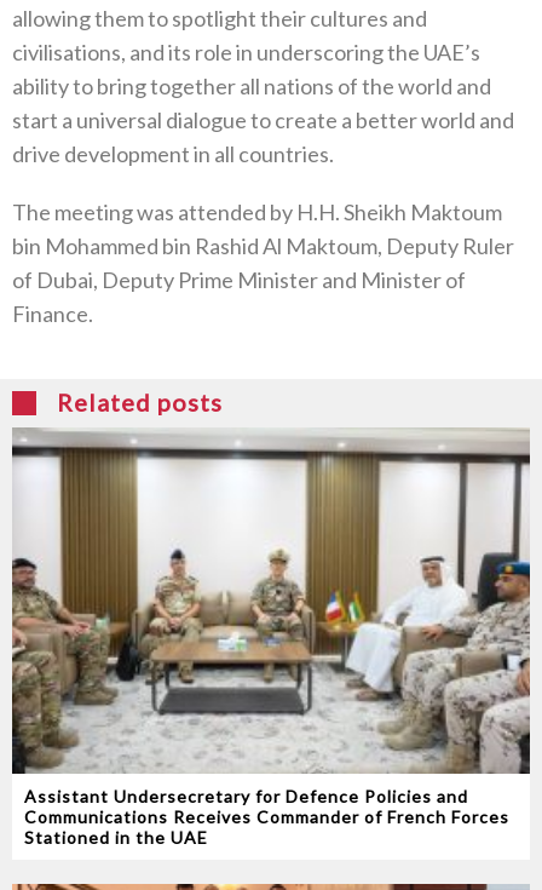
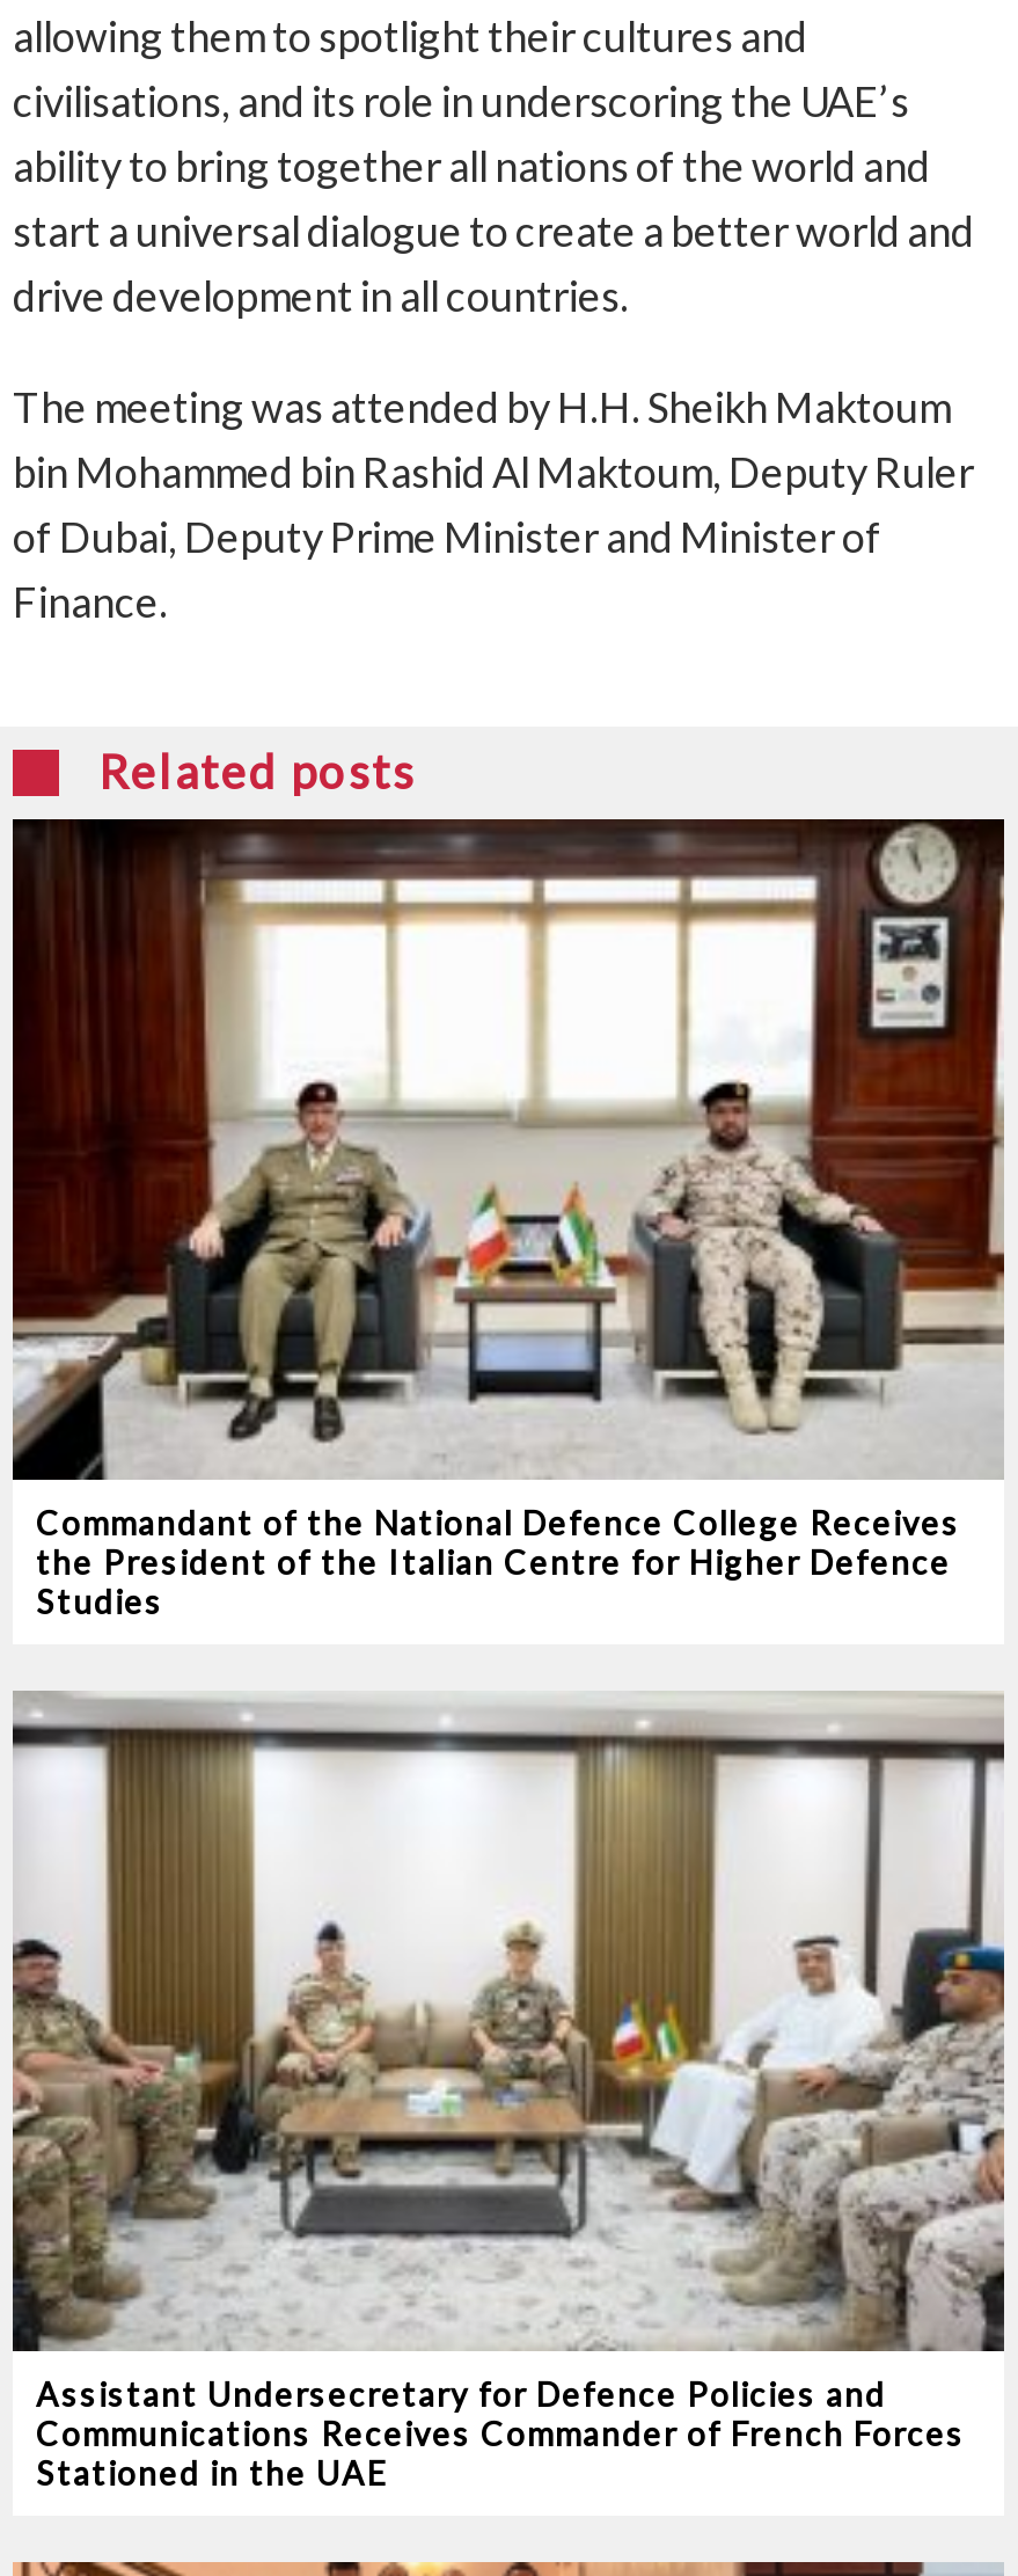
+ [image]
+ Commandant of the National Defence College Receives
+ the President of the Italian Centre for Higher Defence
+ Studies
